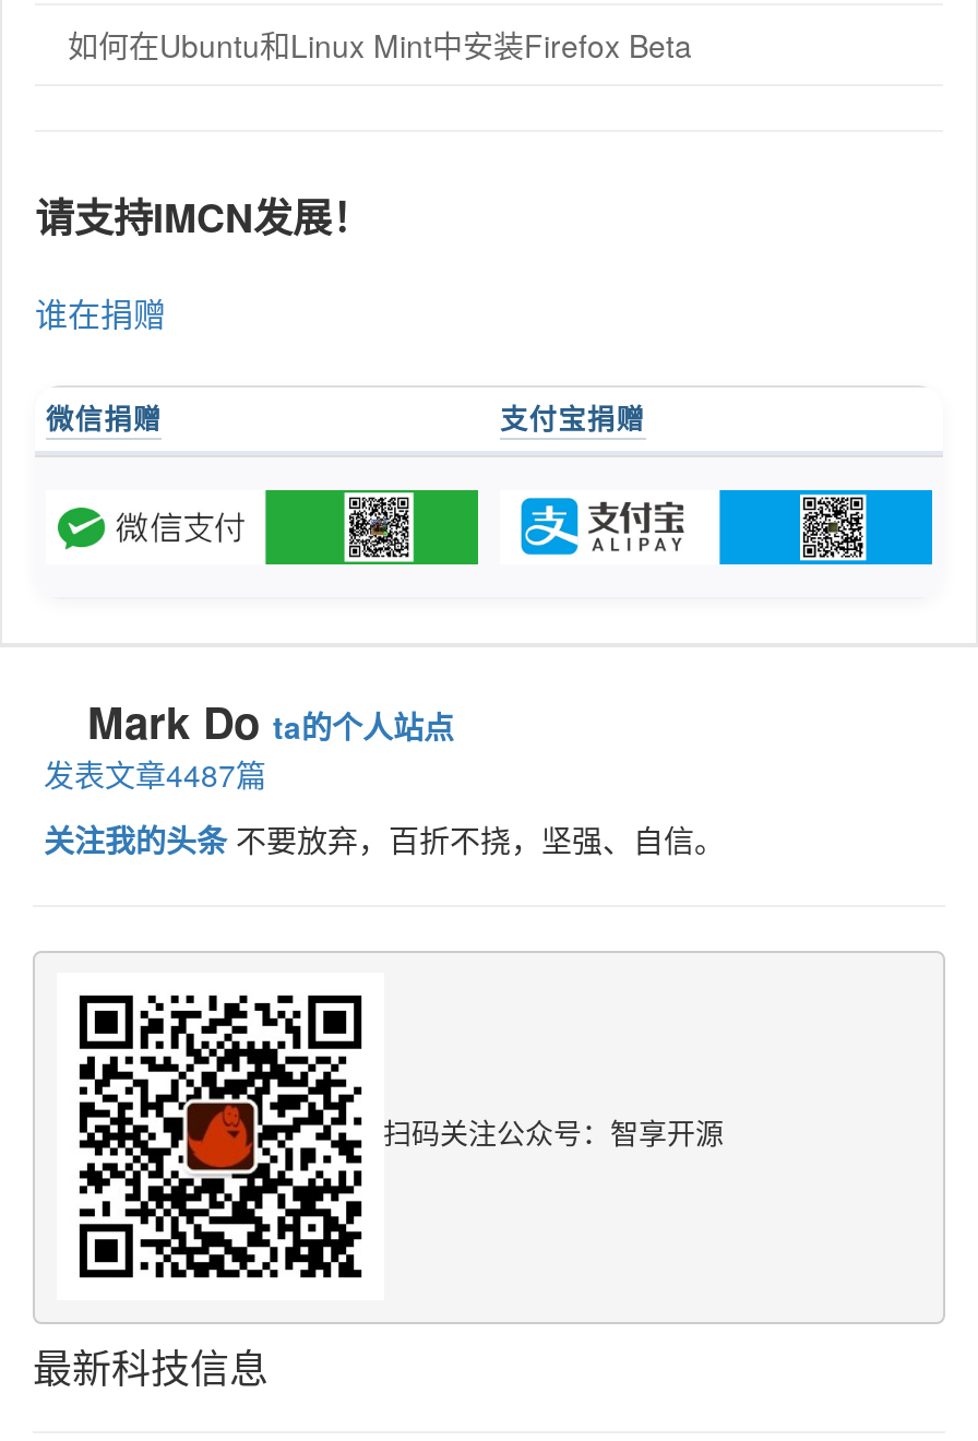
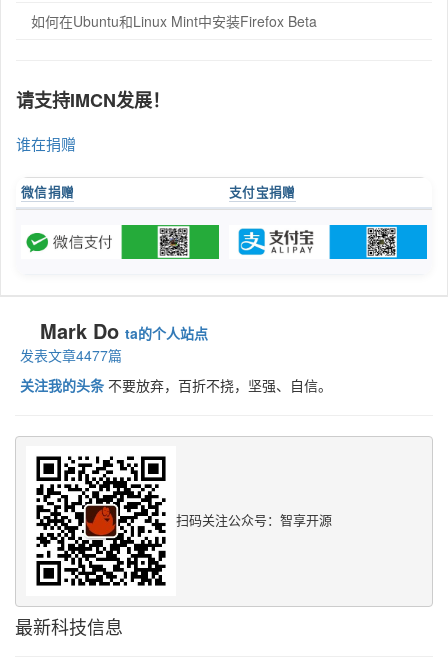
- 发表文章4487篇
+ 发表文章4477篇
